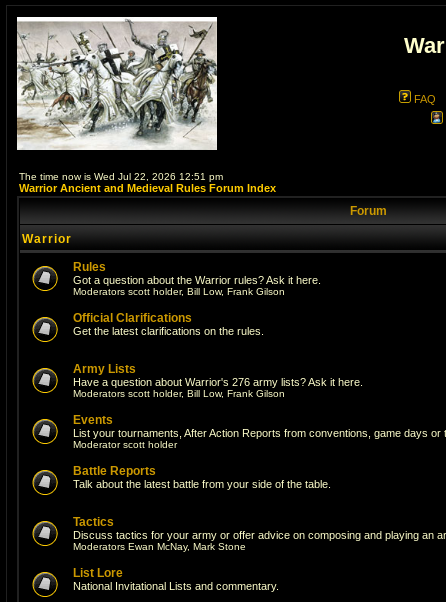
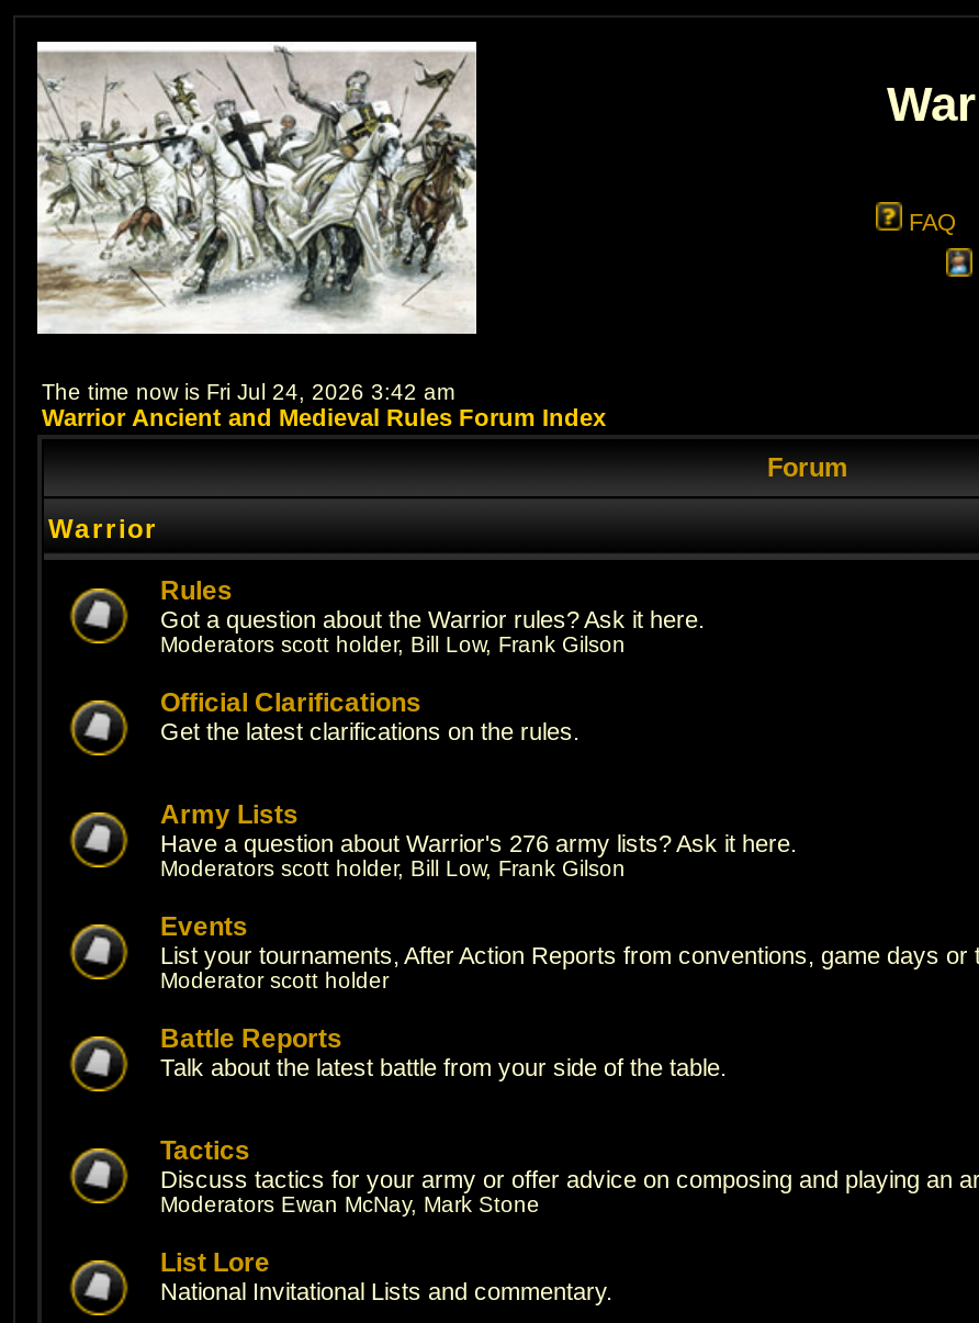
- The time now is Wed Jul 22, 2026 12:51 pm
+ The time now is Fri Jul 24, 2026 3:42 am
